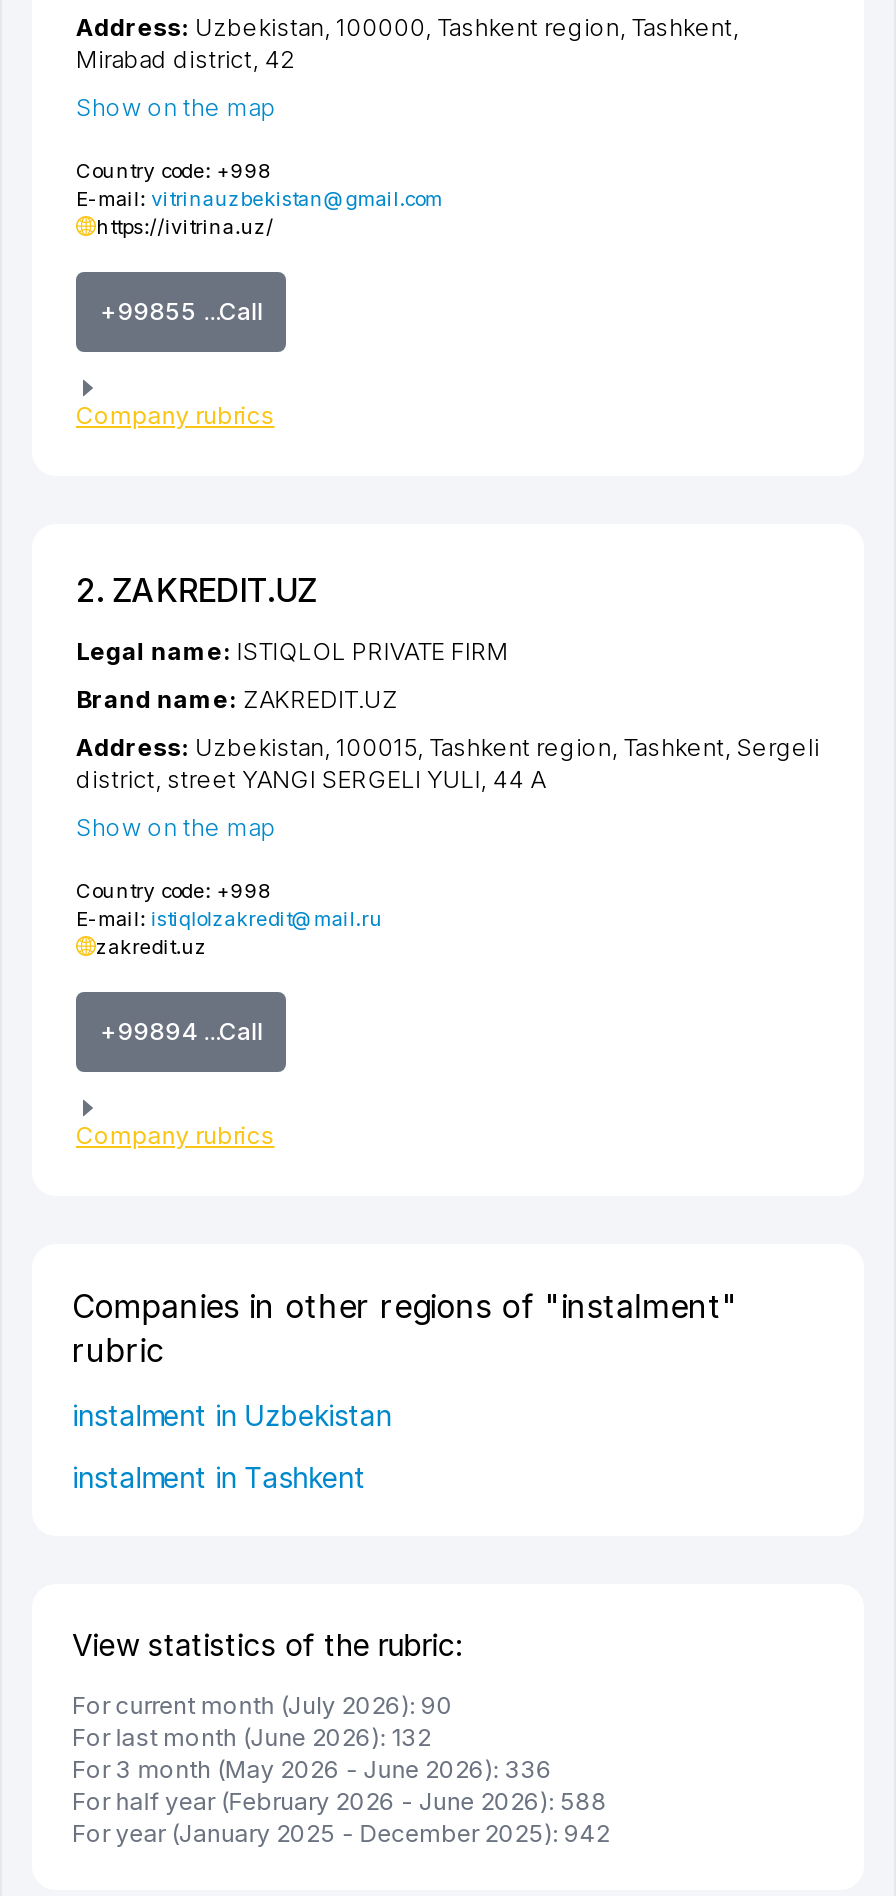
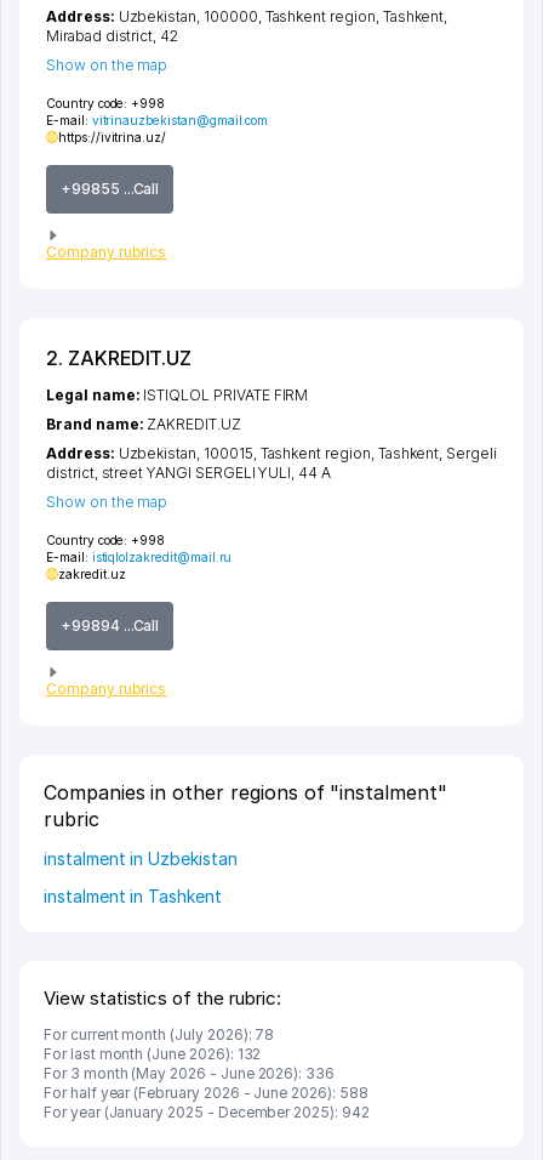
- For current month (July 2026): 90
+ For current month (July 2026): 78
